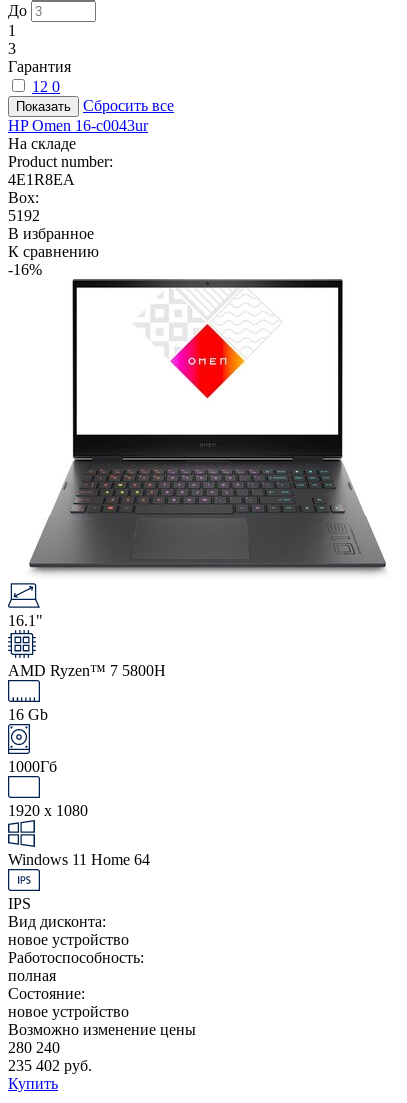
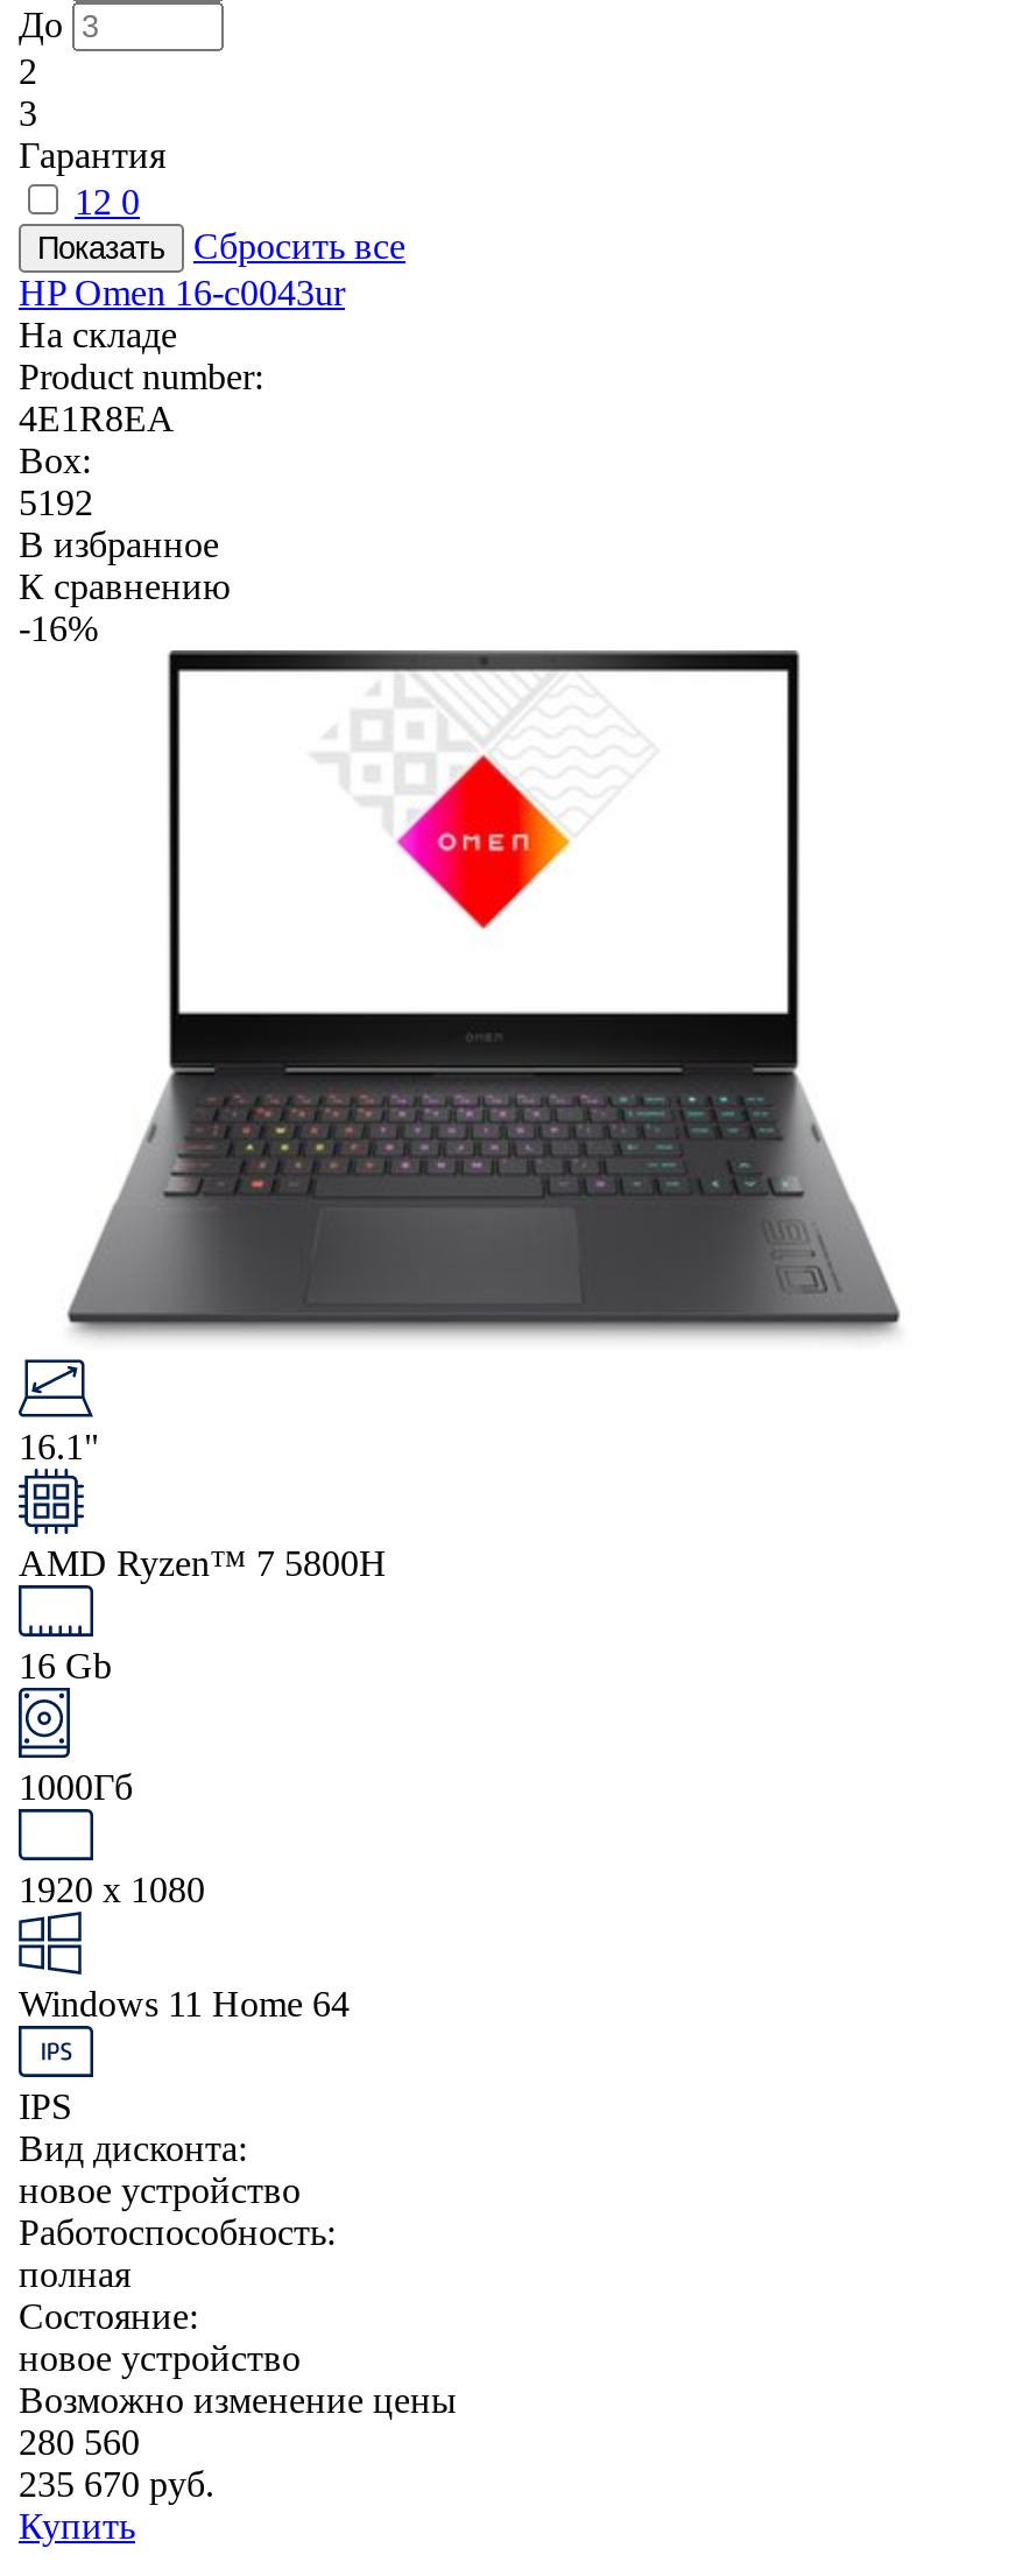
- 1
+ 2

- 280 240
+ 280 560

- 235 402 руб.
+ 235 670 руб.
